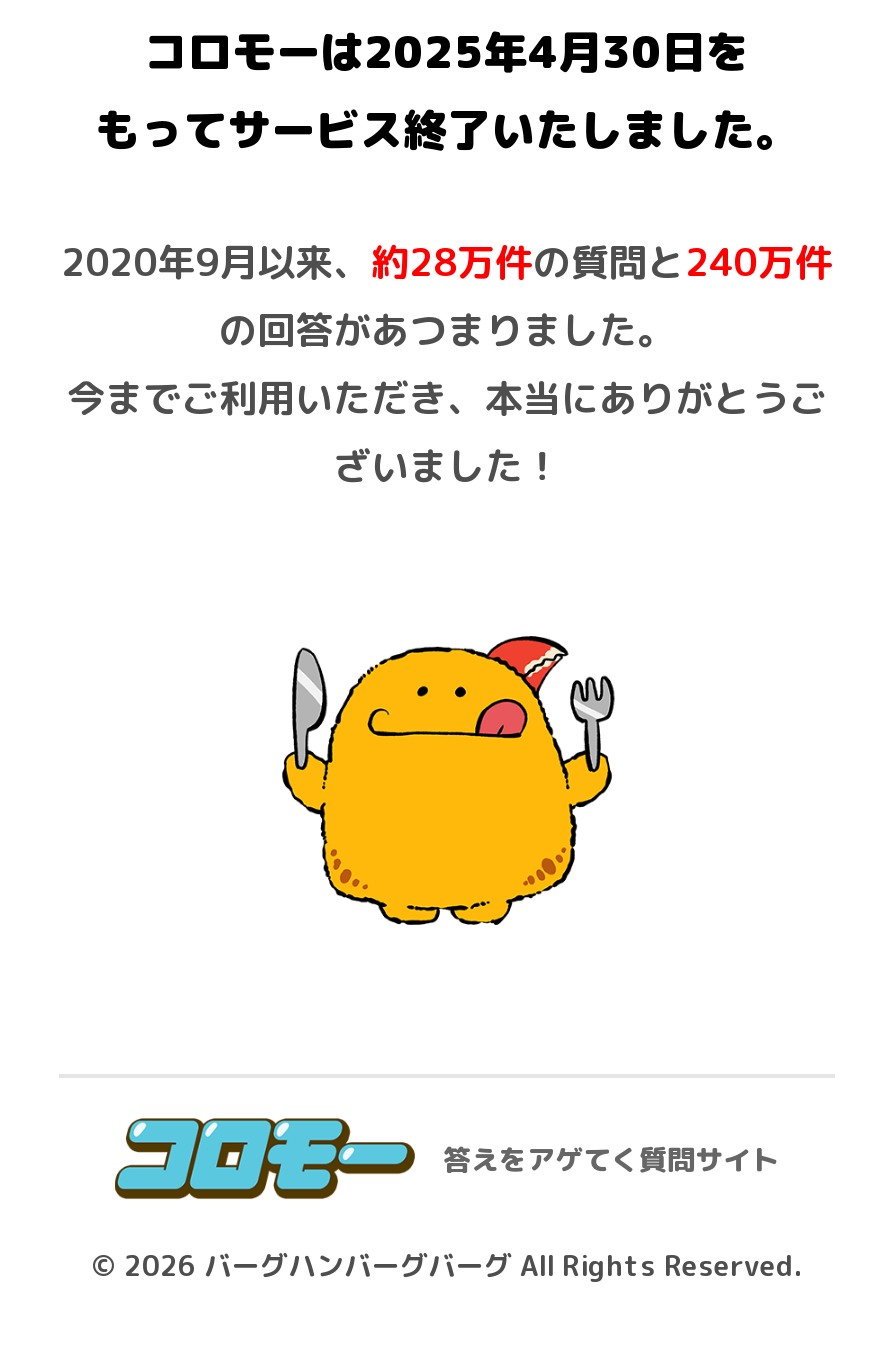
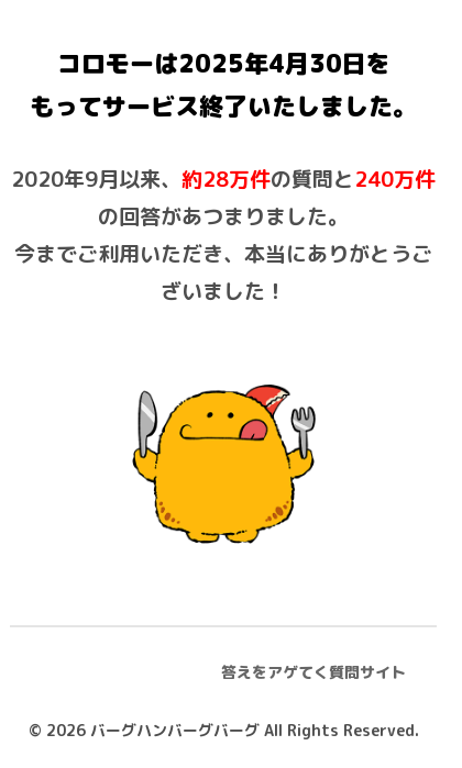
- [image]
